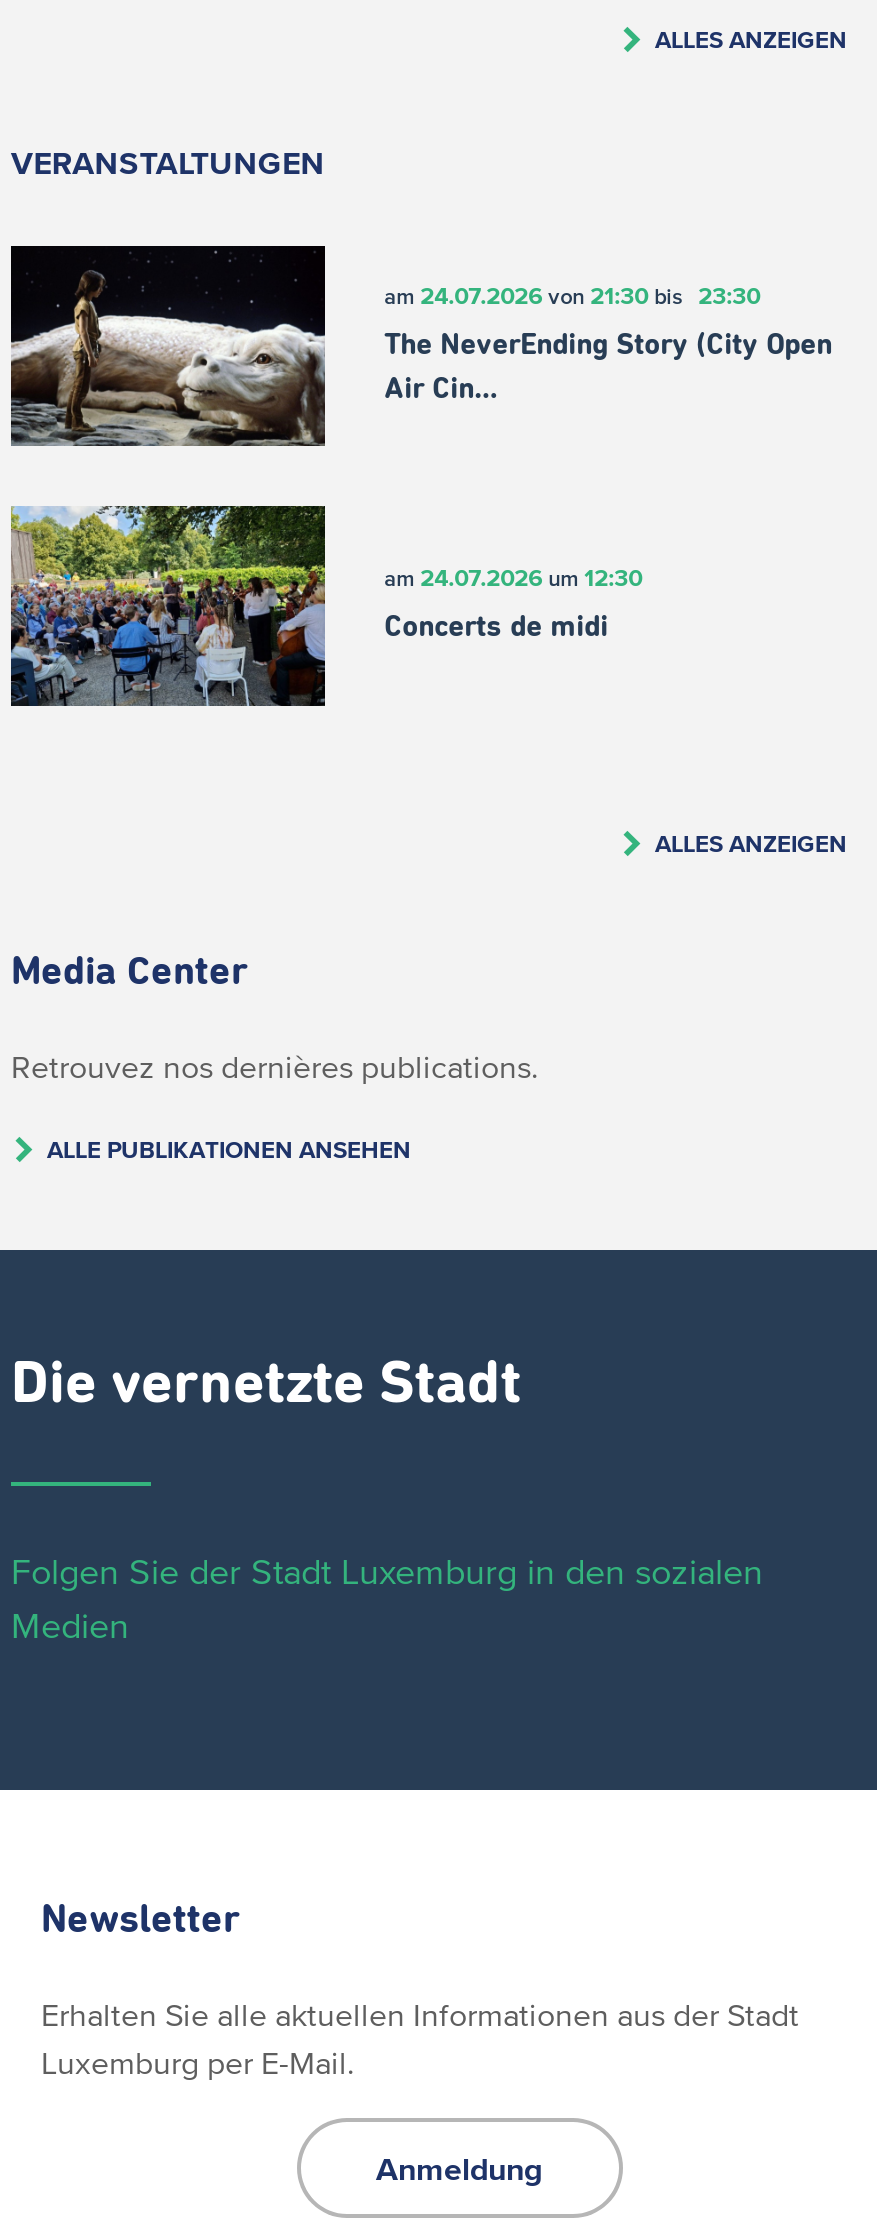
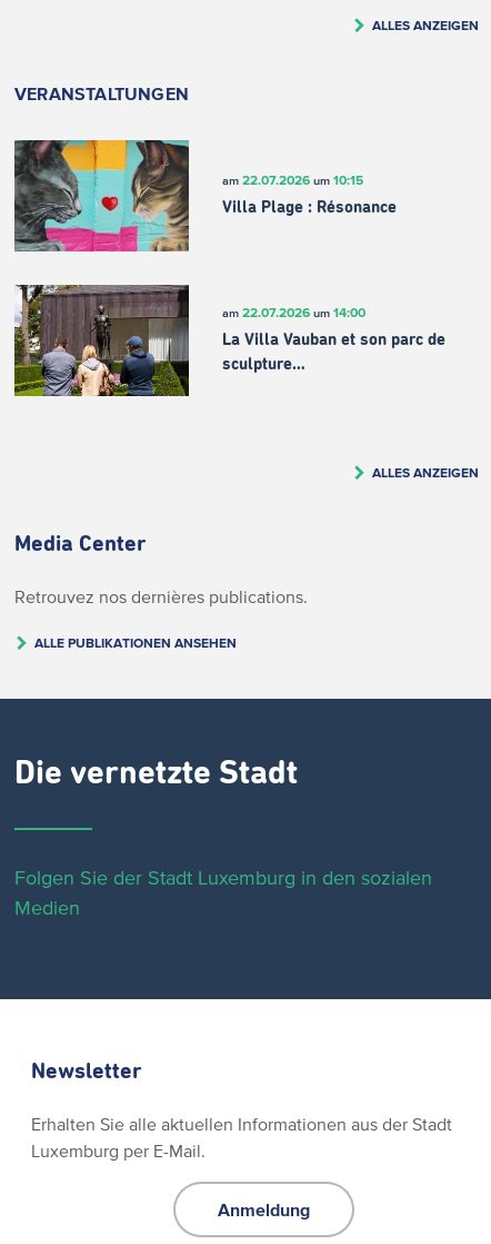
- [image]
- am 24.07.2026 von 21:30 bis 23:30
+ [image]
+ am 22.07.2026 um 10:15

- The NeverEnding Story (City Open
+ Villa Plage : Résonance

- Air Cin…
+ am 22.07.2026 um 14:00

- [image]
- am 24.07.2026 um 12:30
+ [image]
+ La Villa Vauban et son parc de

- Concerts de midi
+ sculpture…
